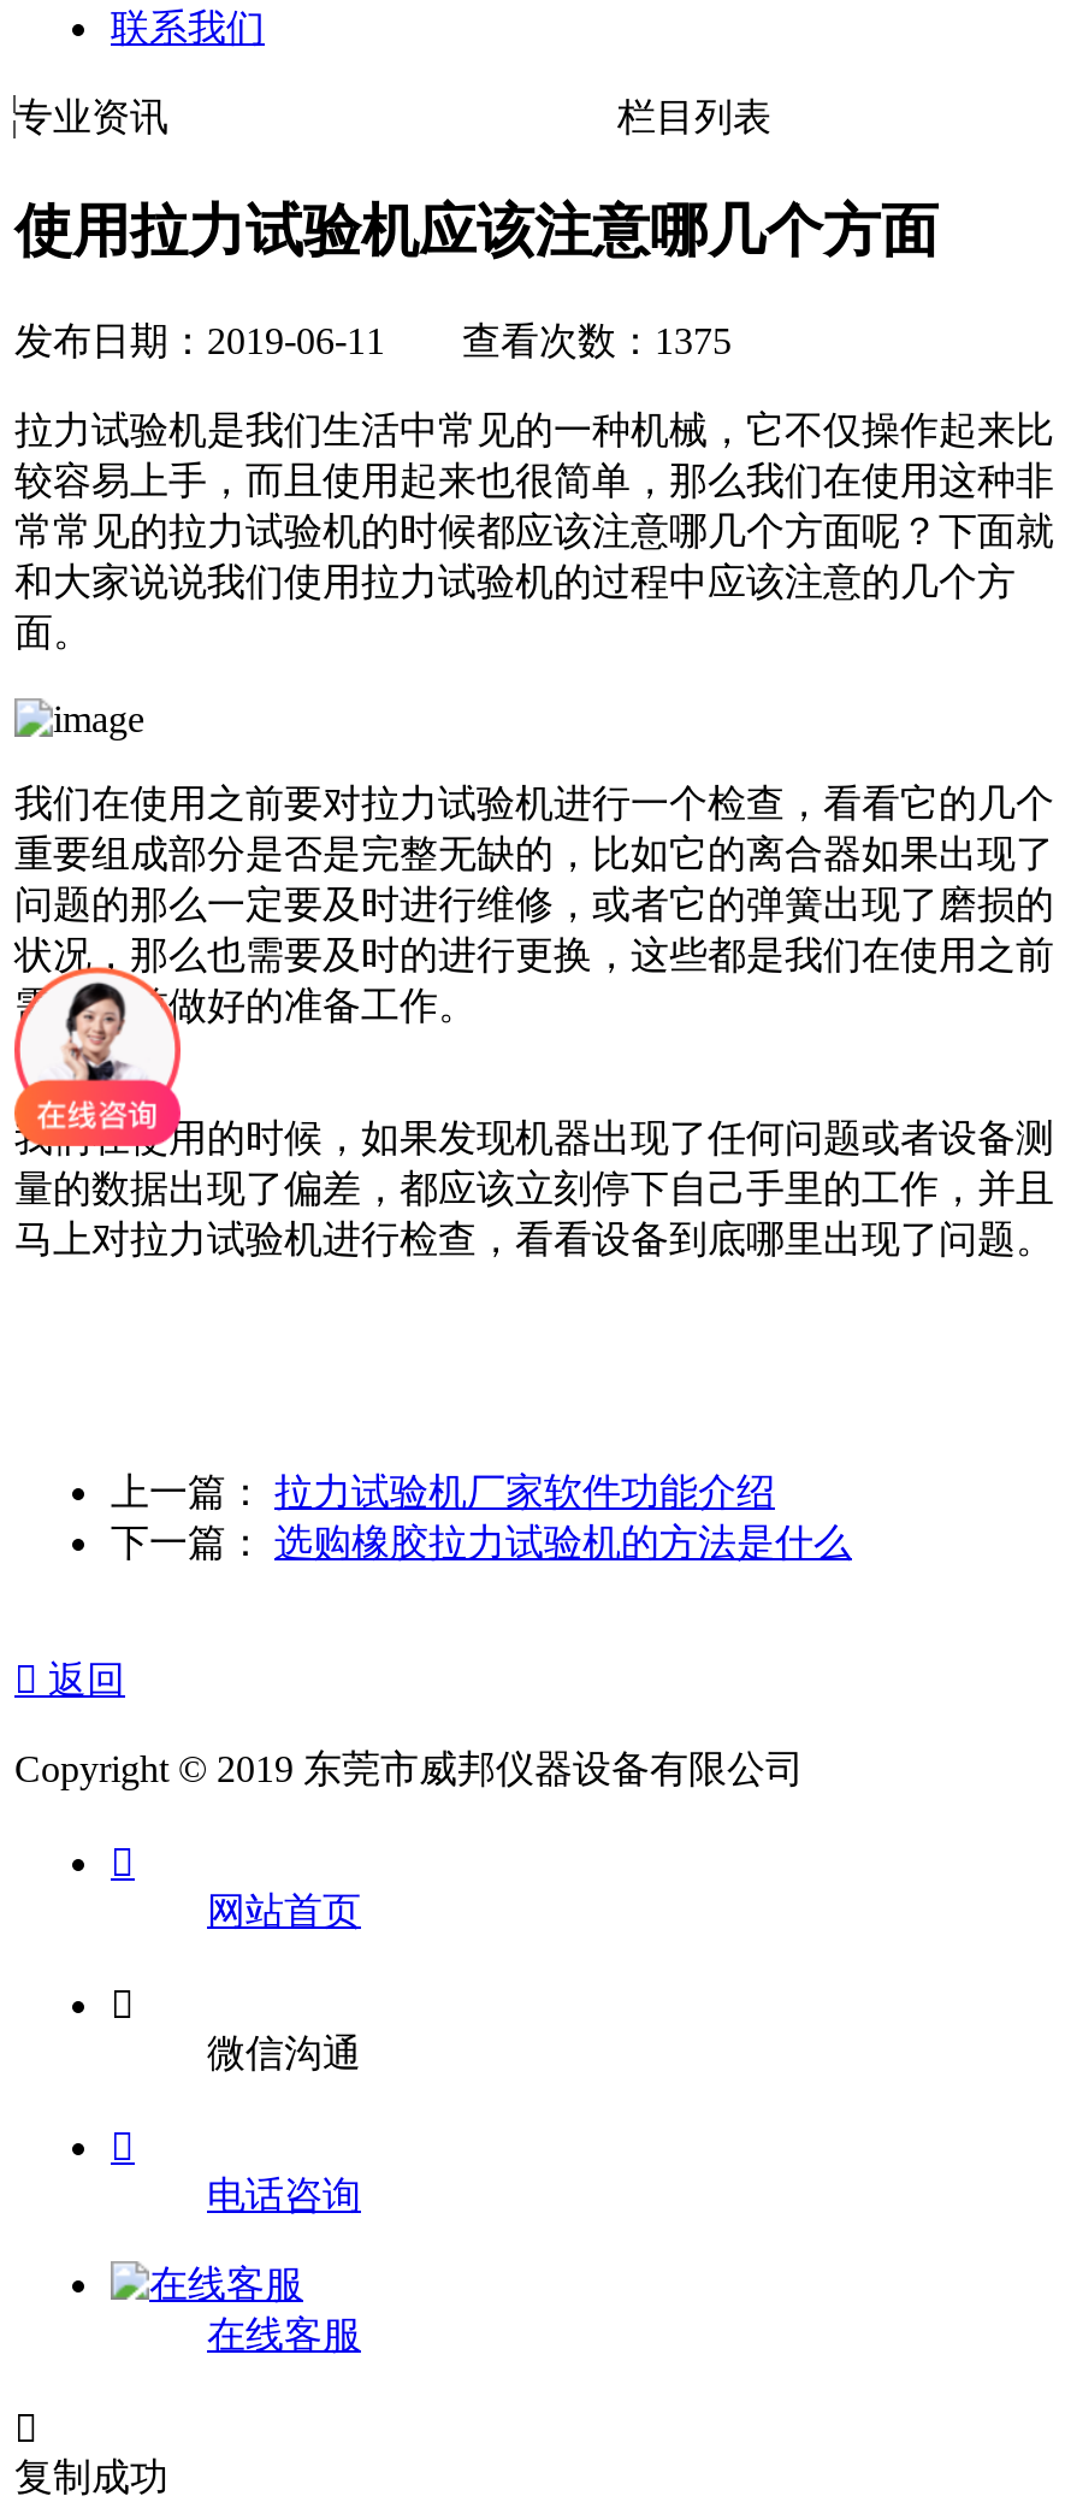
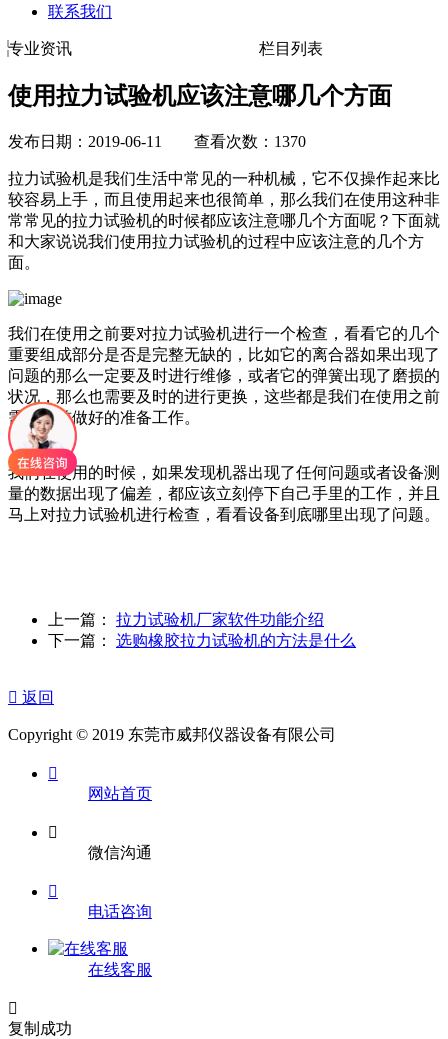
- 发布日期：2019-06-11 查看次数：1375
+ 发布日期：2019-06-11 查看次数：1370
